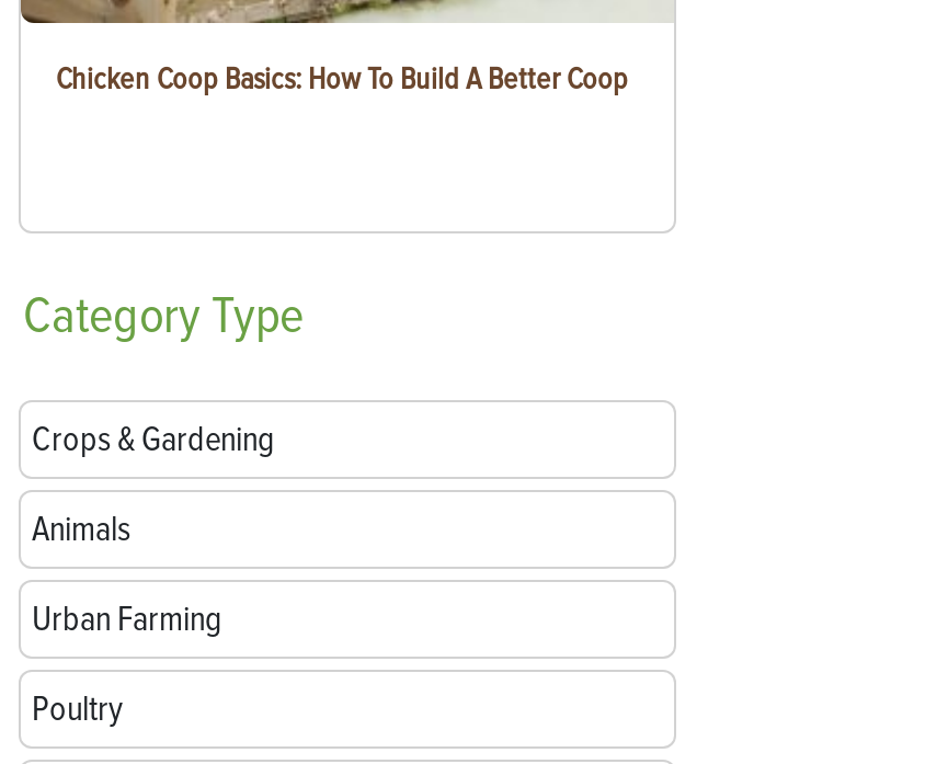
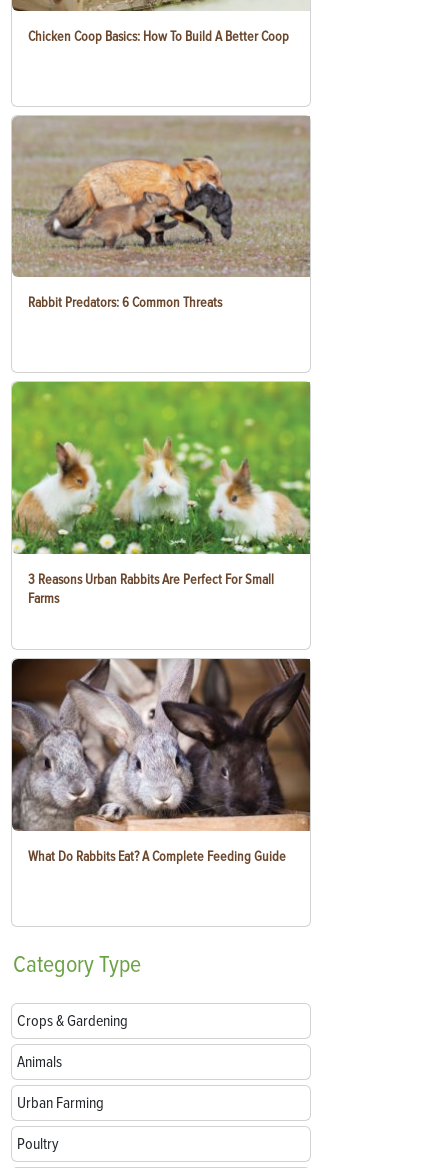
+ [image]
+ 3 Reasons Urban Rabbits Are Perfect For Small
+ Farms

+ [image]
+ What Do Rabbits Eat? A Complete Feeding Guide

+ [image]
+ Rabbit Predators: 6 Common Threats
